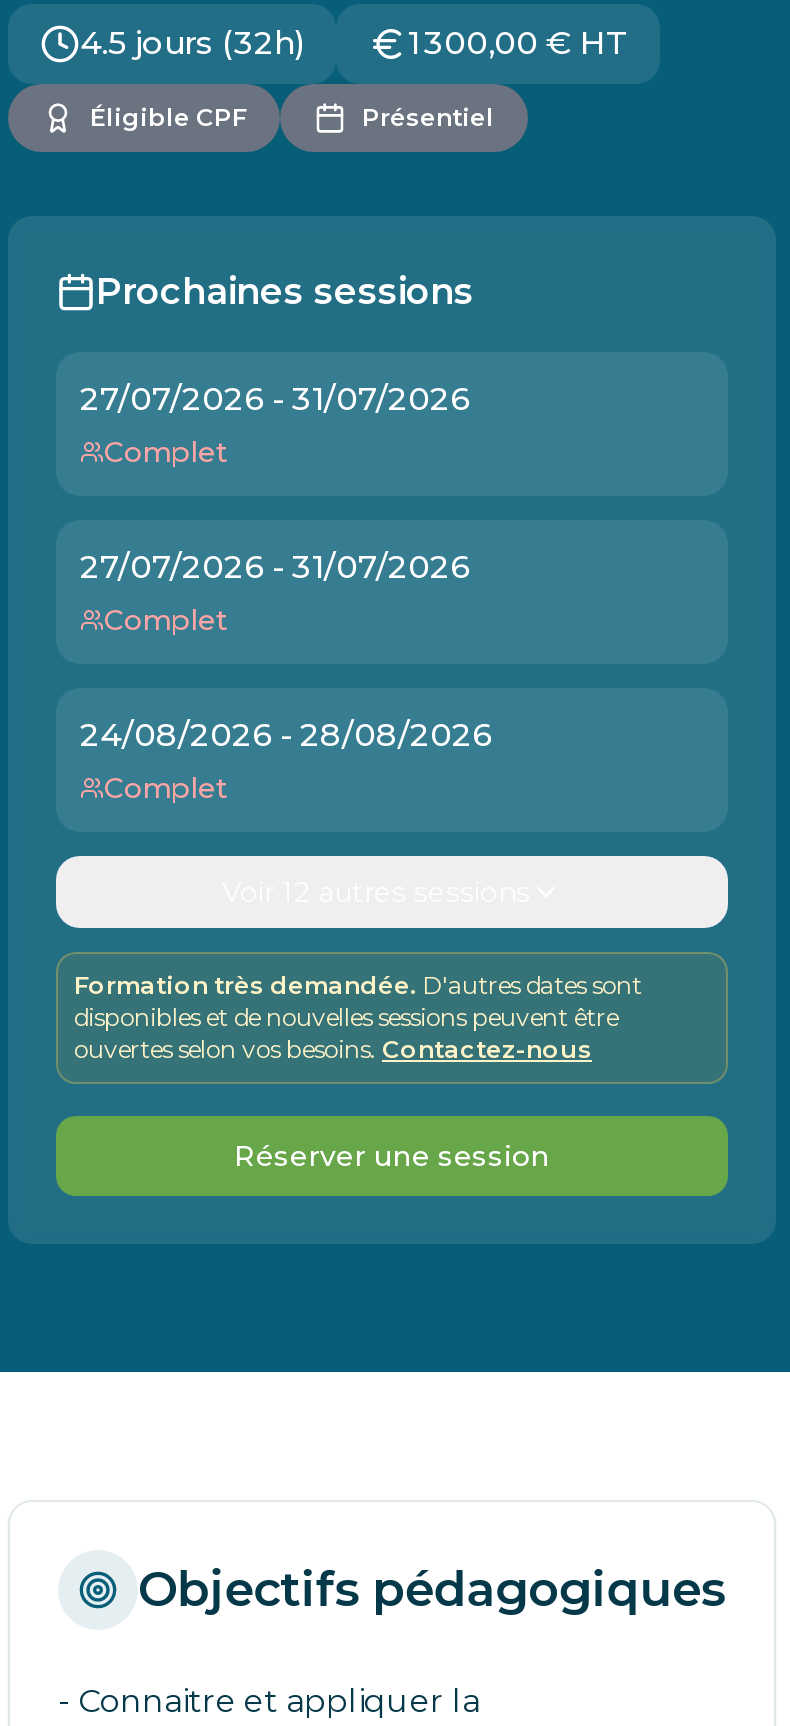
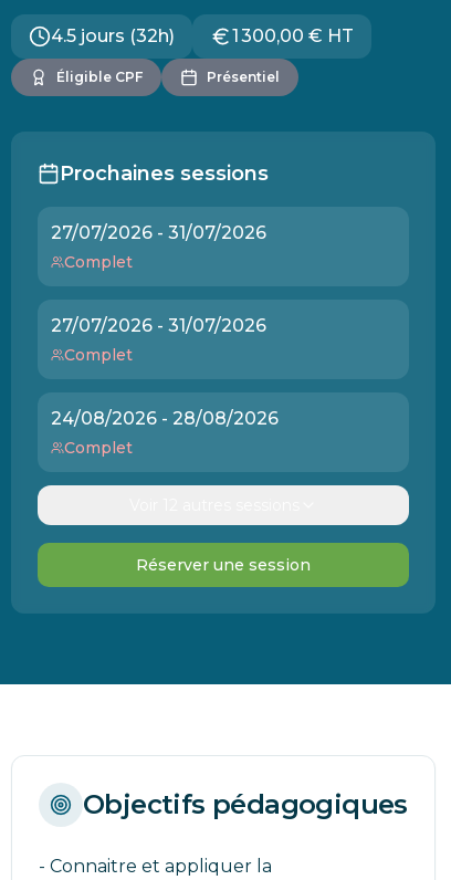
- Formation très demandée. D'autres dates sont
- disponibles et de nouvelles sessions peuvent être
- ouvertes selon vos besoins. Contactez-nous
